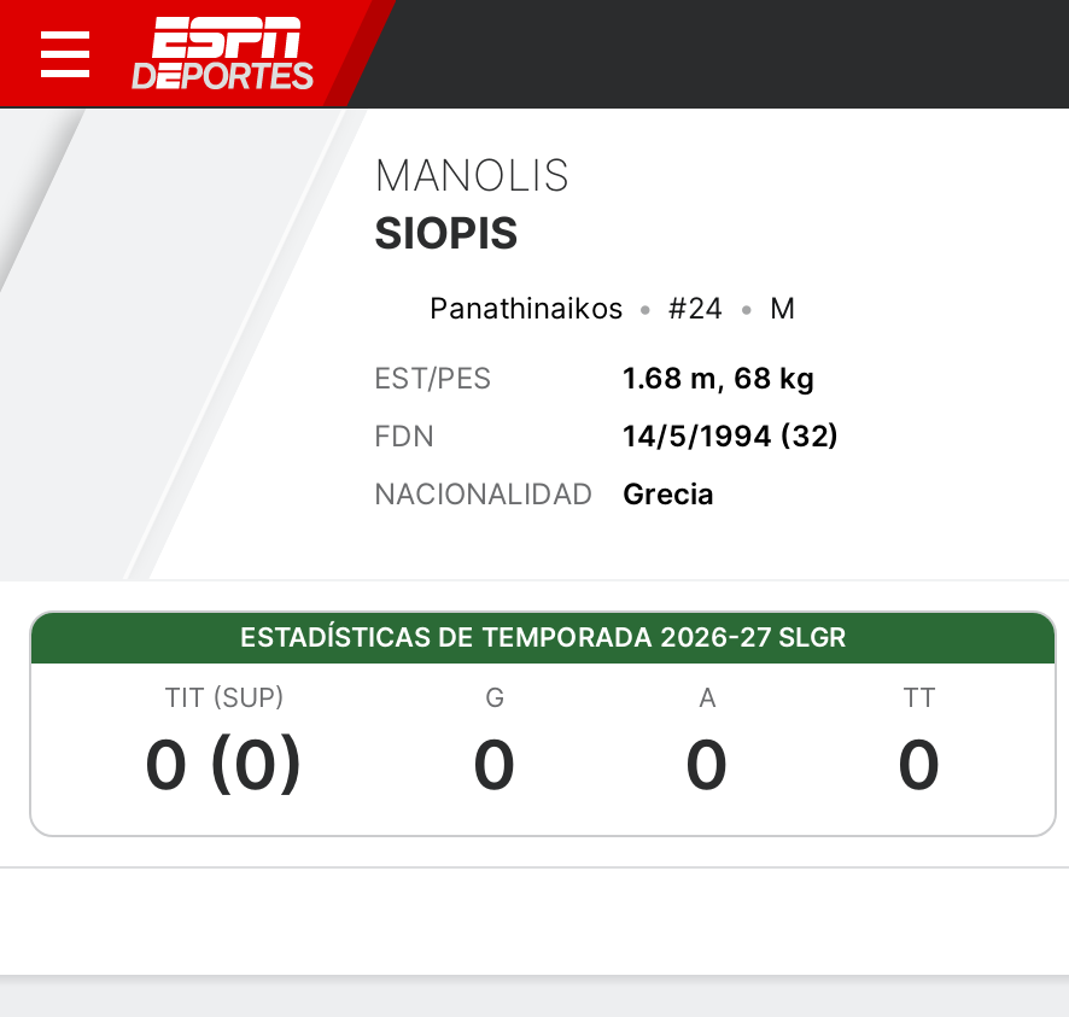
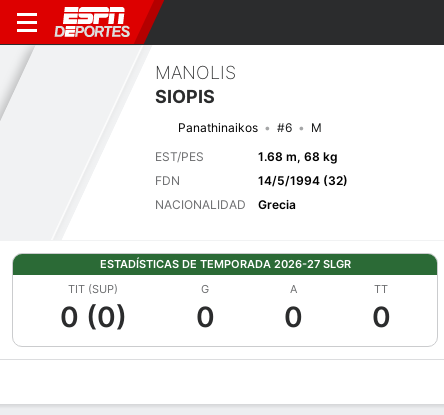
- Panathinaikos #24 M
+ Panathinaikos #6 M
